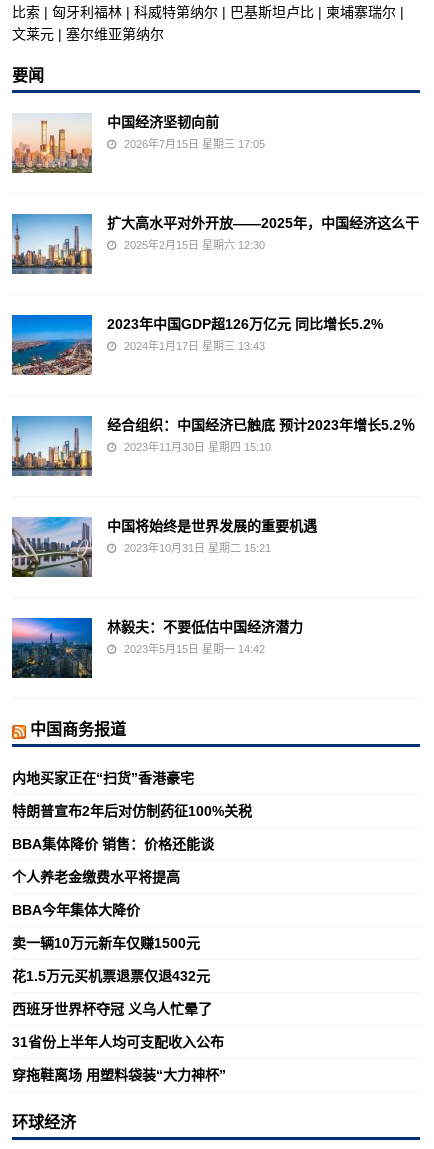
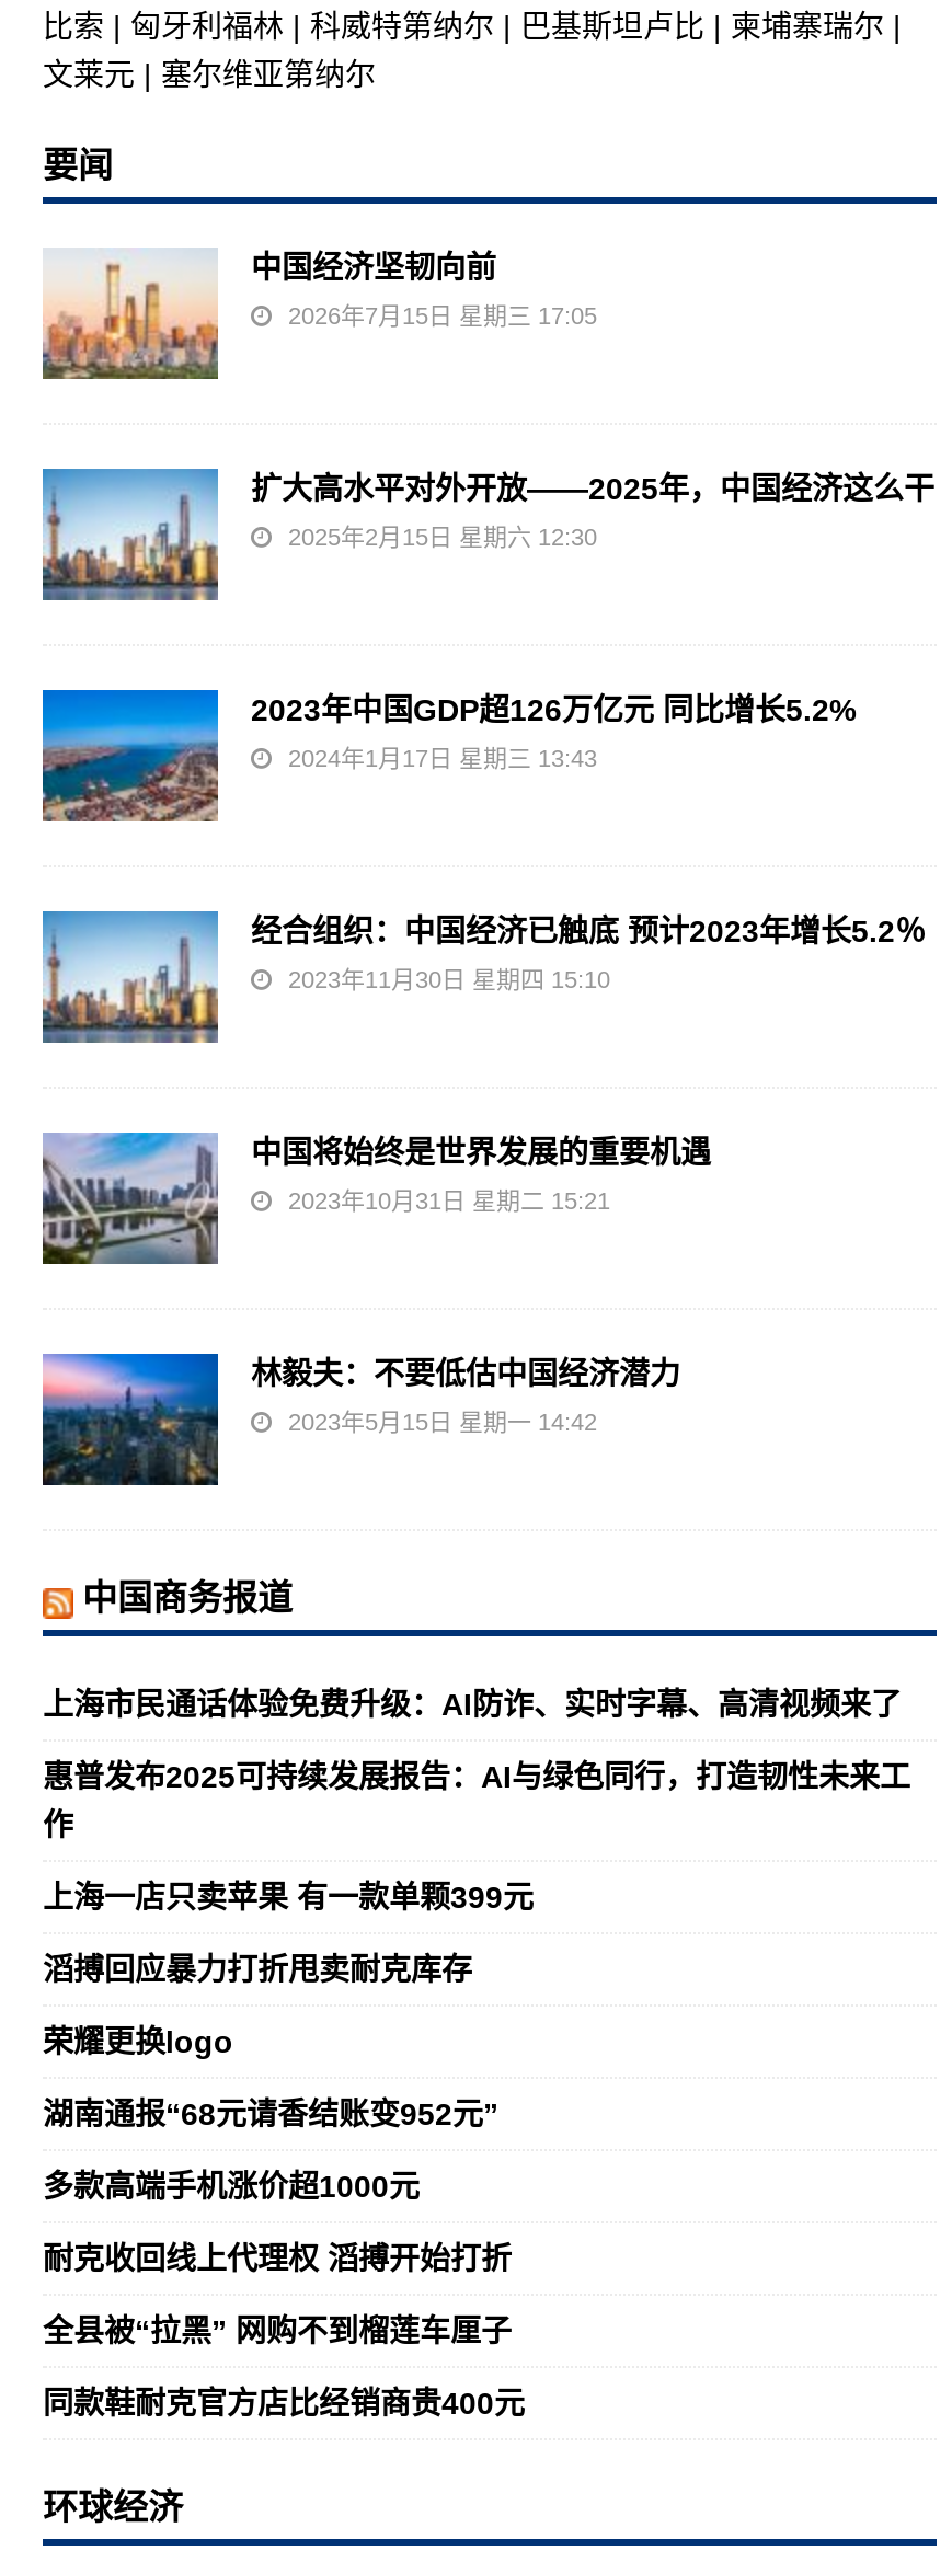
- 内地买家正在“扫货”香港豪宅
+ 上海市民通话体验免费升级：AI防诈、实时字幕、高清视频来了

- 特朗普宣布2年后对仿制药征100%关税
+ 惠普发布2025可持续发展报告：AI与绿色同行，打造韧性未来工
+ 作

- BBA集体降价 销售：价格还能谈
+ 上海一店只卖苹果 有一款单颗399元

- 个人养老金缴费水平将提高
+ 滔搏回应暴力打折甩卖耐克库存

- BBA今年集体大降价
+ 荣耀更换logo

- 卖一辆10万元新车仅赚1500元
+ 湖南通报“68元请香结账变952元”

- 花1.5万元买机票退票仅退432元
+ 多款高端手机涨价超1000元

- 西班牙世界杯夺冠 义乌人忙晕了
+ 耐克收回线上代理权 滔搏开始打折

- 31省份上半年人均可支配收入公布
+ 全县被“拉黑” 网购不到榴莲车厘子

- 穿拖鞋离场 用塑料袋装“大力神杯”
+ 同款鞋耐克官方店比经销商贵400元
